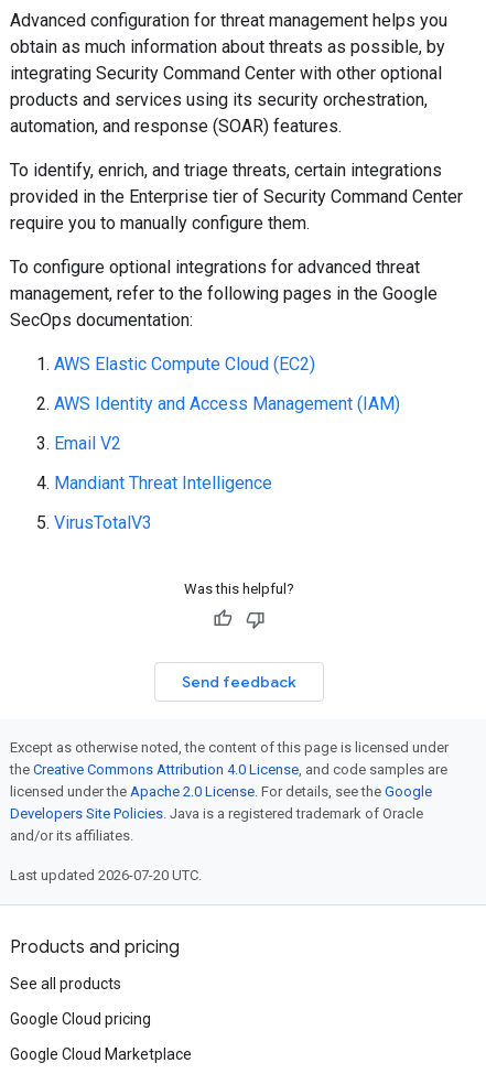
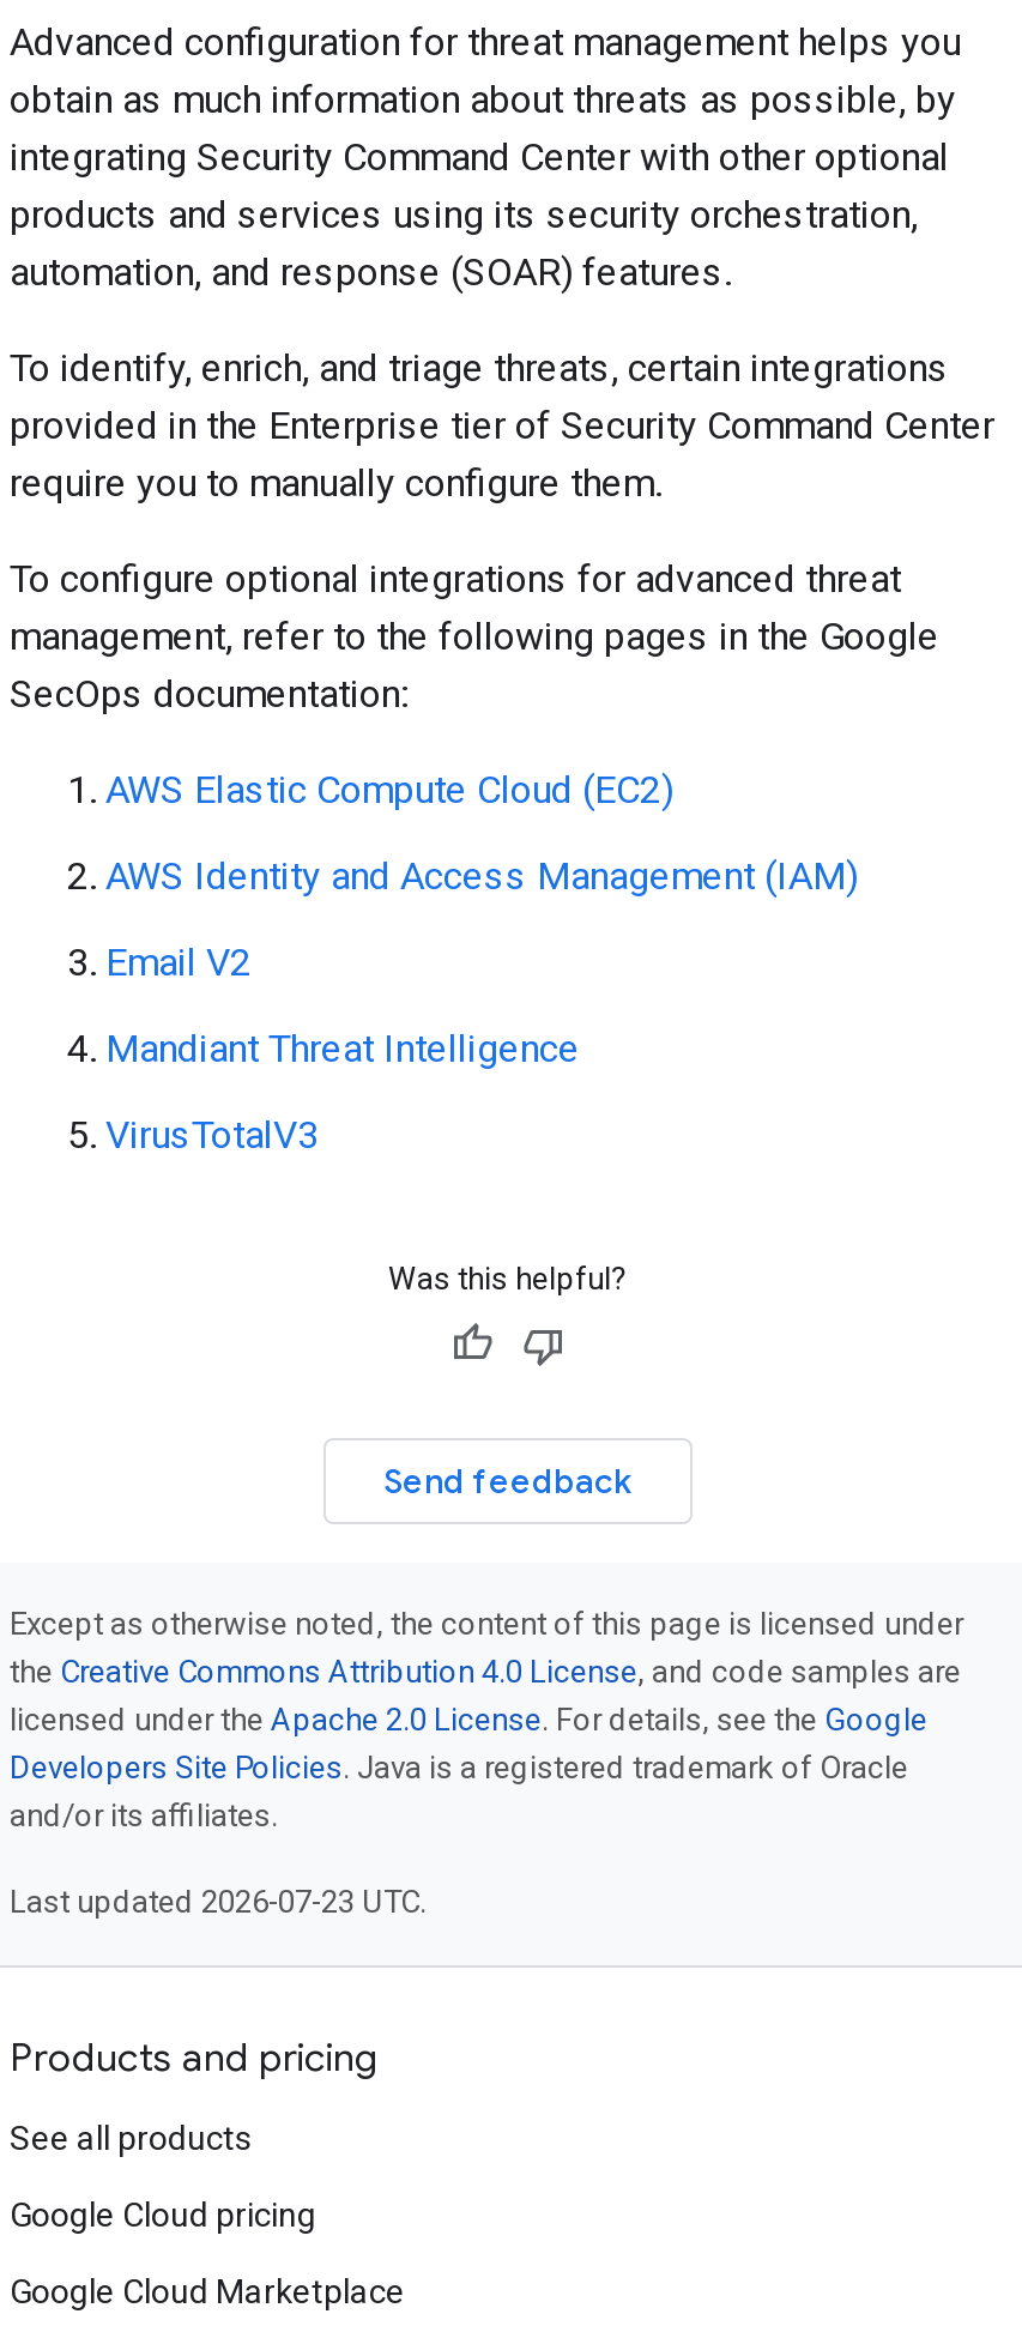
- Last updated 2026-07-20 UTC.
+ Last updated 2026-07-23 UTC.
